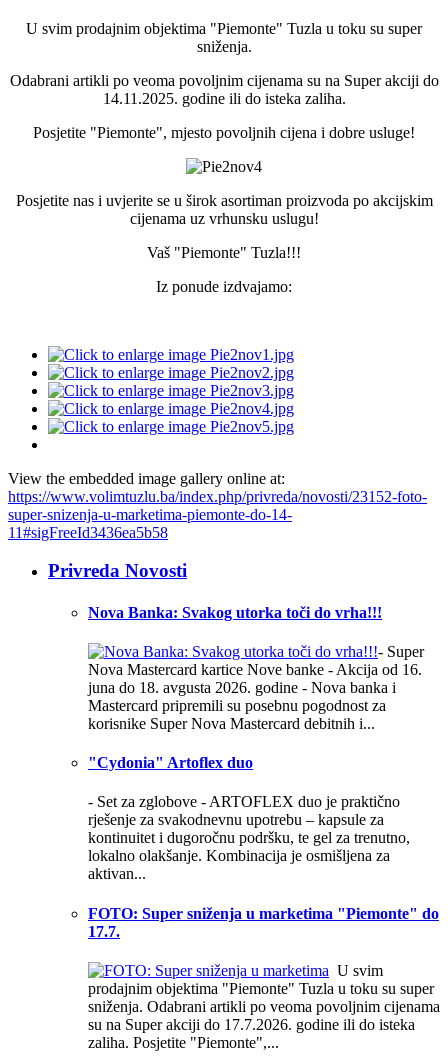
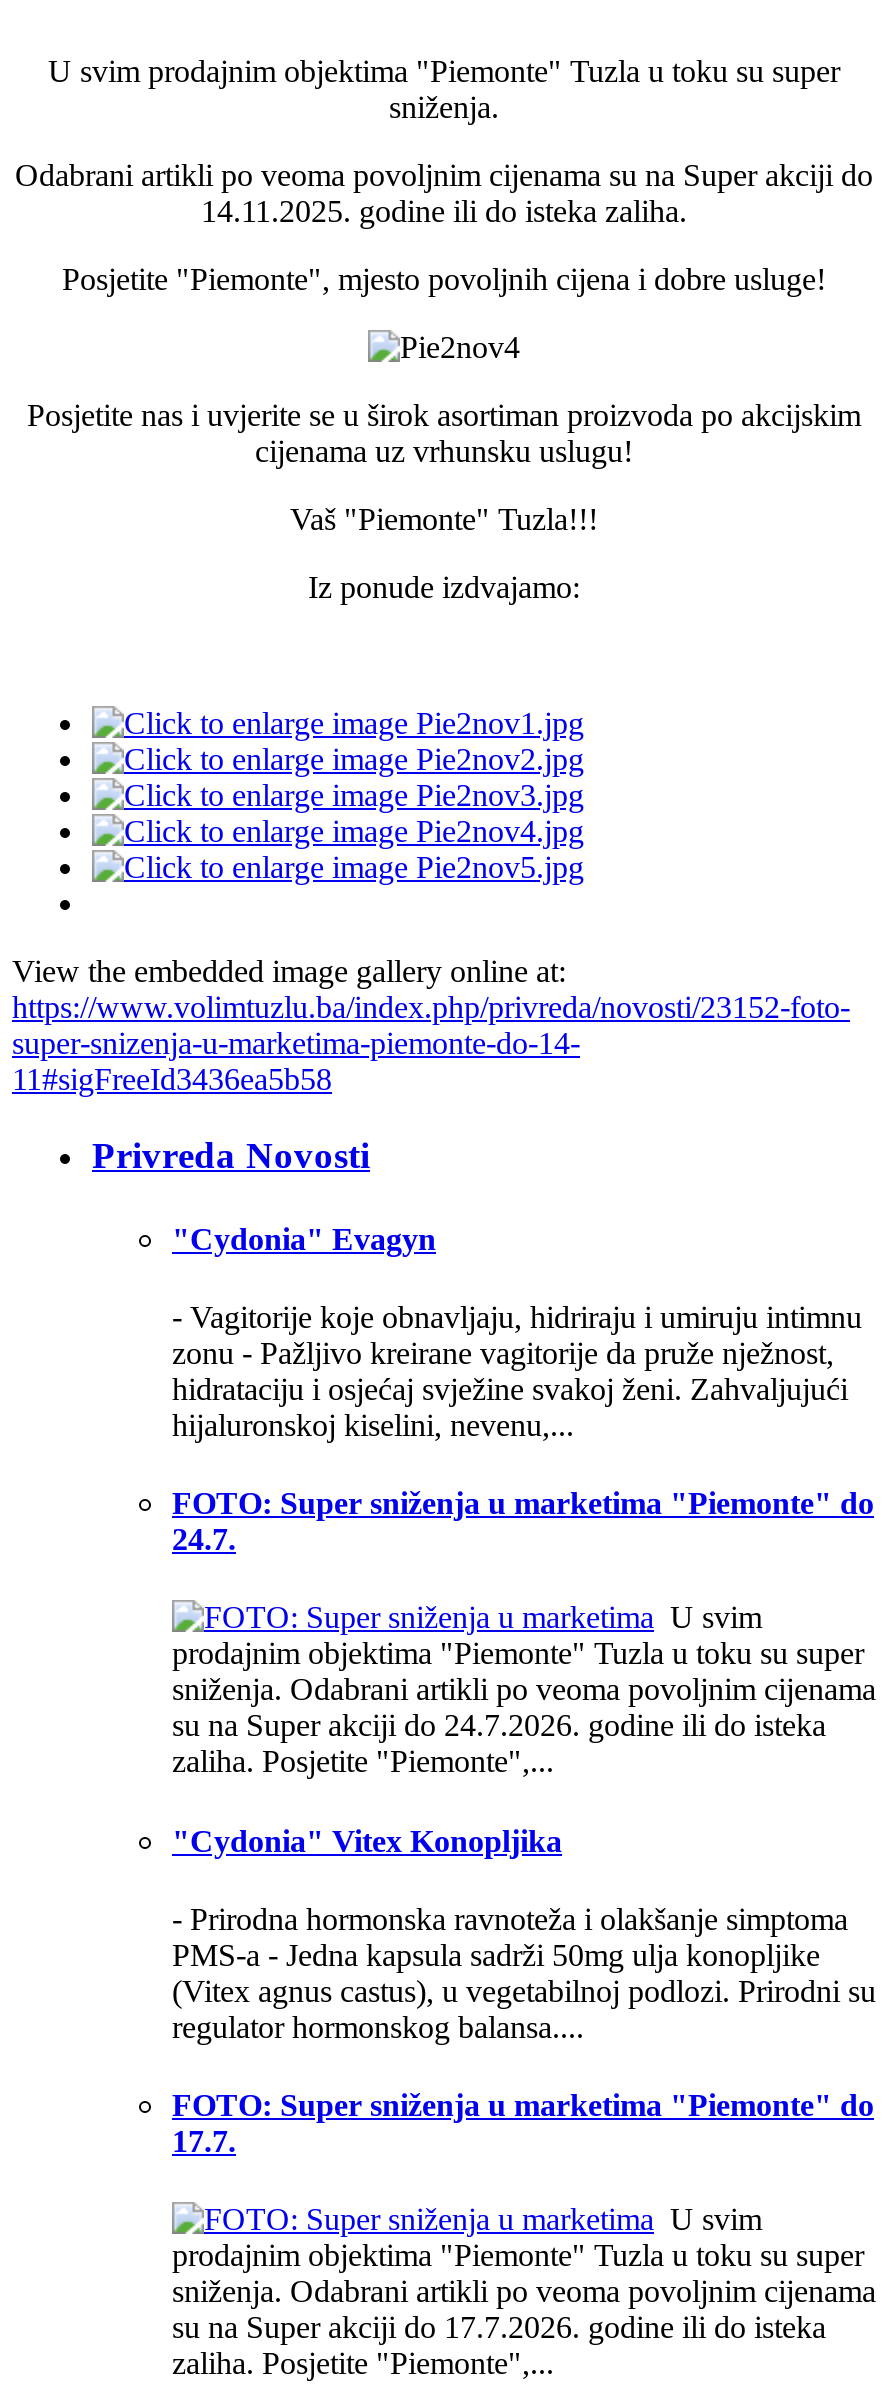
- Nova Banka: Svakog utorka toči do vrha!!!
- - Super
- Nova Mastercard kartice Nove banke - Akcija od 16.
- juna do 18. avgusta 2026. godine - Nova banka i
- Mastercard pripremili su posebnu pogodnost za
- korisnike Super Nova Mastercard debitnih i...
- "Cydonia" Artoflex duo
- - Set za zglobove - ARTOFLEX duo je praktično
- rješenje za svakodnevnu upotrebu – kapsule za
- kontinuitet i dugoročnu podršku, te gel za trenutno,
- lokalno olakšanje. Kombinacija je osmišljena za
- aktivan...
+ "Cydonia" Evagyn
+ - Vagitorije koje obnavljaju, hidriraju i umiruju intimnu
+ zonu - Pažljivo kreirane vagitorije da pruže nježnost,
+ hidrataciju i osjećaj svježine svakoj ženi. Zahvaljujući
+ hijaluronskoj kiselini, nevenu,...
+ FOTO: Super sniženja u marketima "Piemonte" do
+ 24.7.
+ U svim
+ prodajnim objektima "Piemonte" Tuzla u toku su super
+ sniženja. Odabrani artikli po veoma povoljnim cijenama
+ su na Super akciji do 24.7.2026. godine ili do isteka
+ zaliha. Posjetite "Piemonte",...
+ "Cydonia" Vitex Konopljika
+ - Prirodna hormonska ravnoteža i olakšanje simptoma
+ PMS-a - Jedna kapsula sadrži 50mg ulja konopljike
+ (Vitex agnus castus), u vegetabilnoj podlozi. Prirodni su
+ regulator hormonskog balansa....
